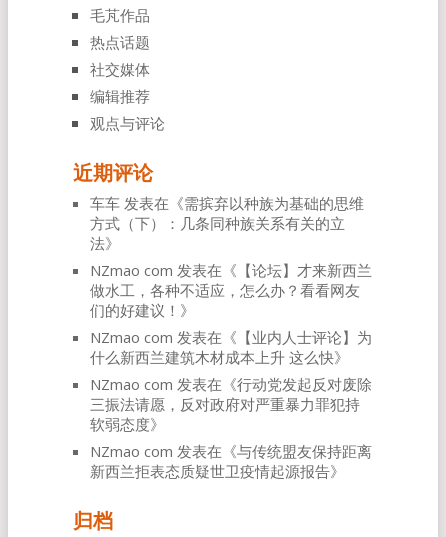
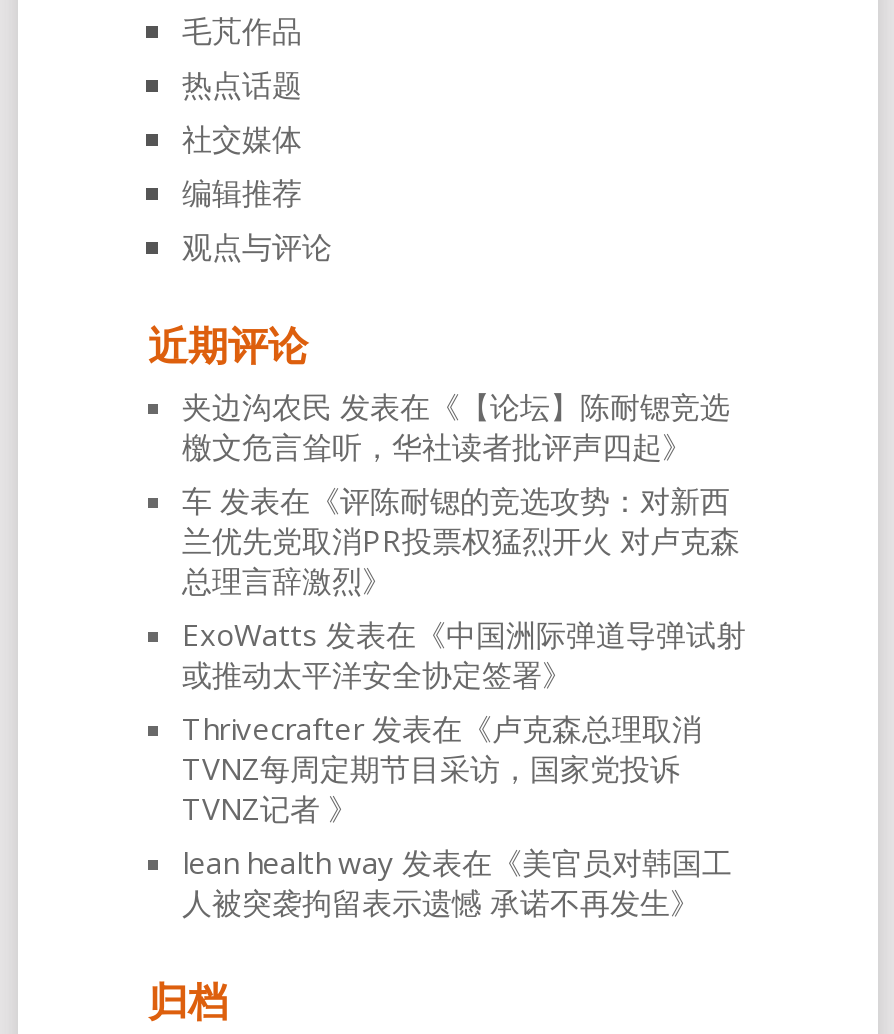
- 车车发表在《需摈弃以种族为基础的思维
- 方式（下）：几条同种族关系有关的立
- 法》
- NZmao com发表在《【论坛】才来新西兰
- 做水工，各种不适应，怎么办？看看网友
- 们的好建议！》
- NZmao com发表在《【业内人士评论】为
- 什么新西兰建筑木材成本上升 这么快》
- NZmao com发表在《行动党发起反对废除
- 三振法请愿，反对政府对严重暴力罪犯持
- 软弱态度》
- NZmao com发表在《与传统盟友保持距离
- 新西兰拒表态质疑世卫疫情起源报告》
+ 夹边沟农民发表在《【论坛】陈耐锶竞选
+ 檄文危言耸听，华社读者批评声四起》
+ 车发表在《评陈耐锶的竞选攻势：对新西
+ 兰优先党取消PR投票权猛烈开火 对卢克森
+ 总理言辞激烈》
+ ExoWatts发表在《中国洲际弹道导弹试射
+ 或推动太平洋安全协定签署》
+ Thrivecrafter发表在《卢克森总理取消
+ TVNZ每周定期节目采访，国家党投诉
+ TVNZ记者》
+ lean health way发表在《美官员对韩国工
+ 人被突袭拘留表示遗憾 承诺不再发生》
